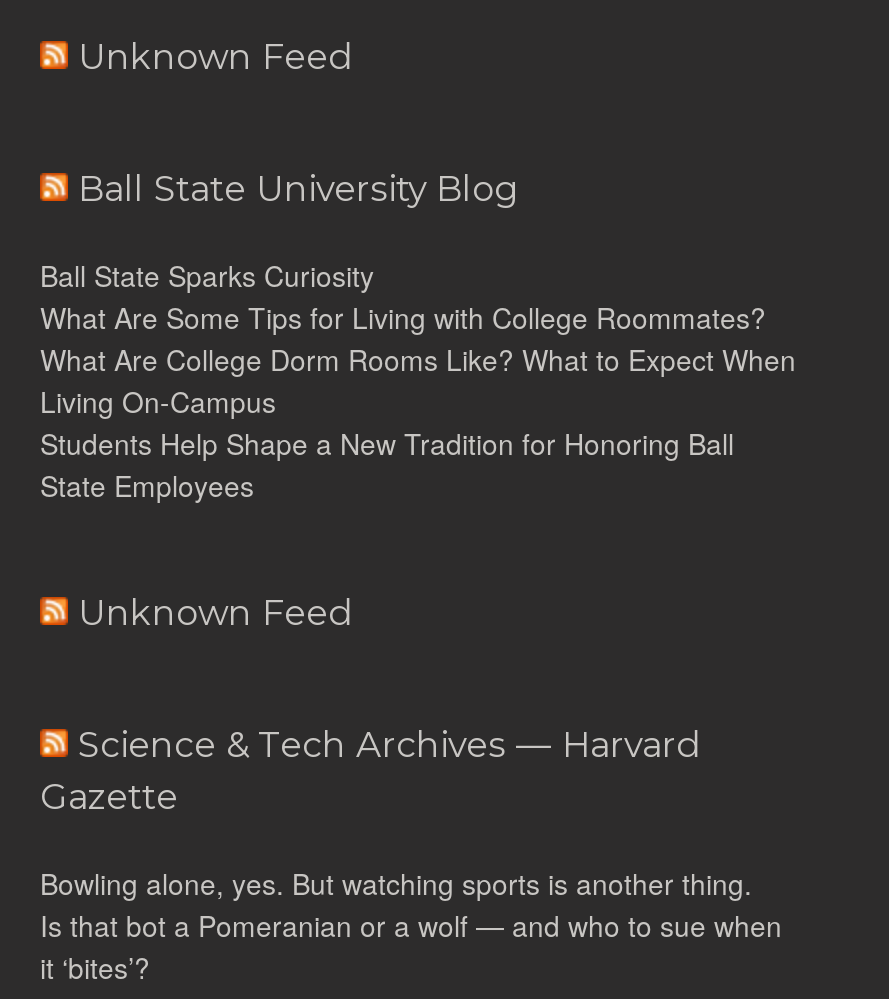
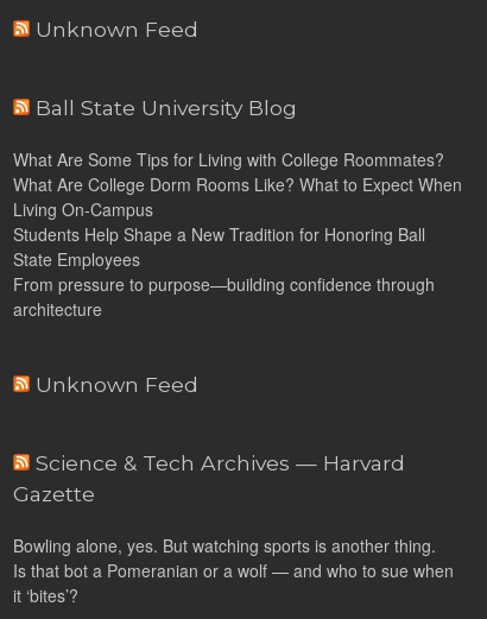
- Ball State Sparks Curiosity

moved up: What Are Some Tips for Living with College Roommates? | What Are College Dorm Rooms Like? What to Expect When | Living On-Campus | Students Help Shape a New Tradition for Honoring Ball | State Employees

+ From pressure to purpose—building confidence through
+ architecture
